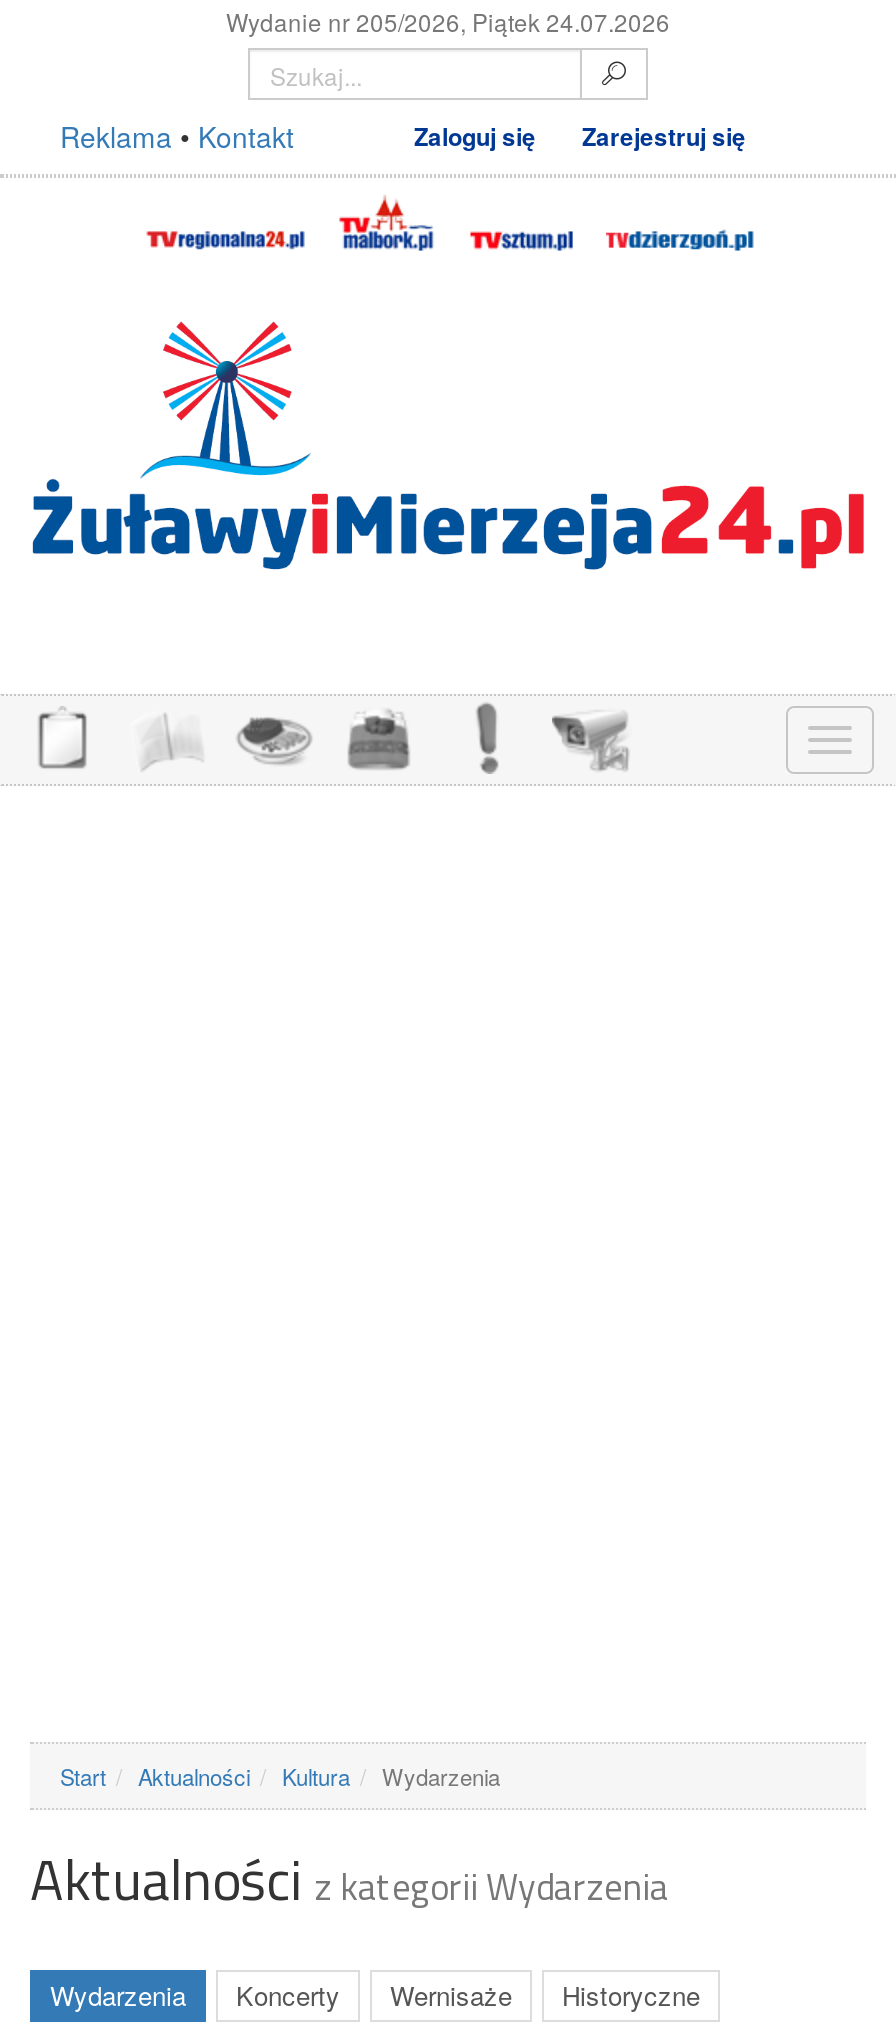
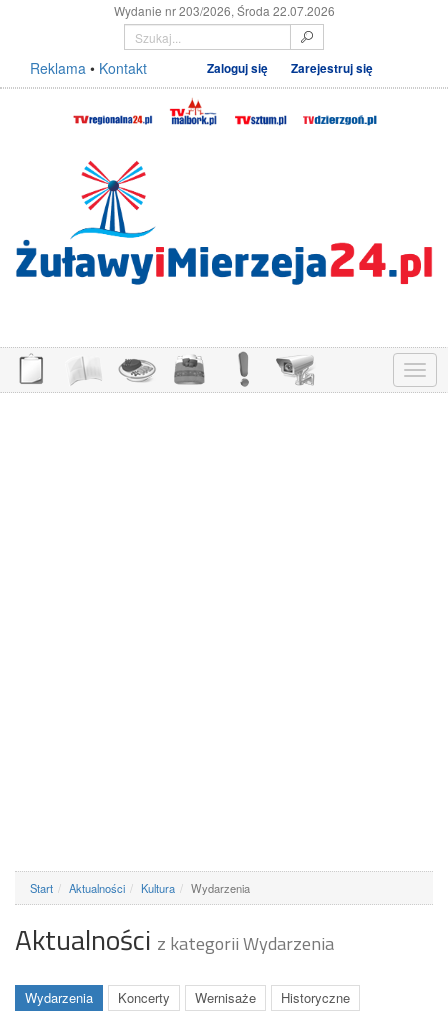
- Wydanie nr 205/2026, Piątek 24.07.2026
+ Wydanie nr 203/2026, Środa 22.07.2026
